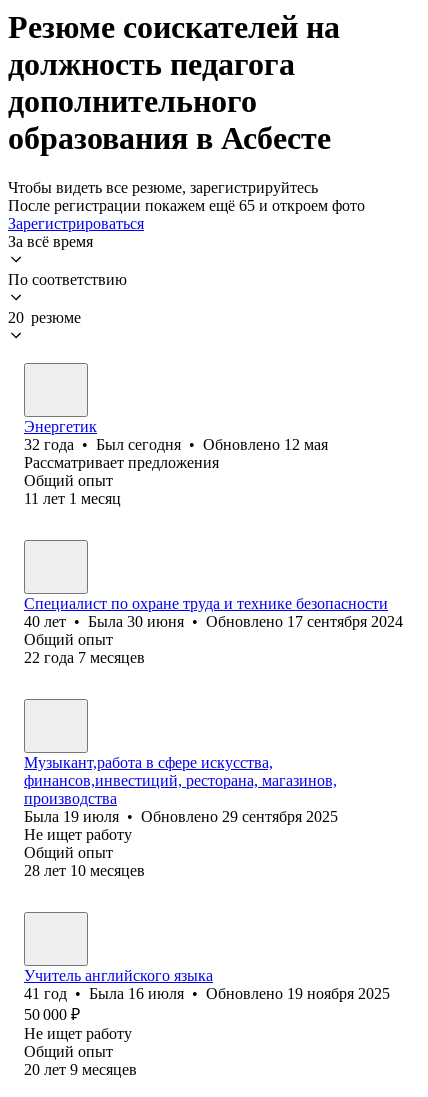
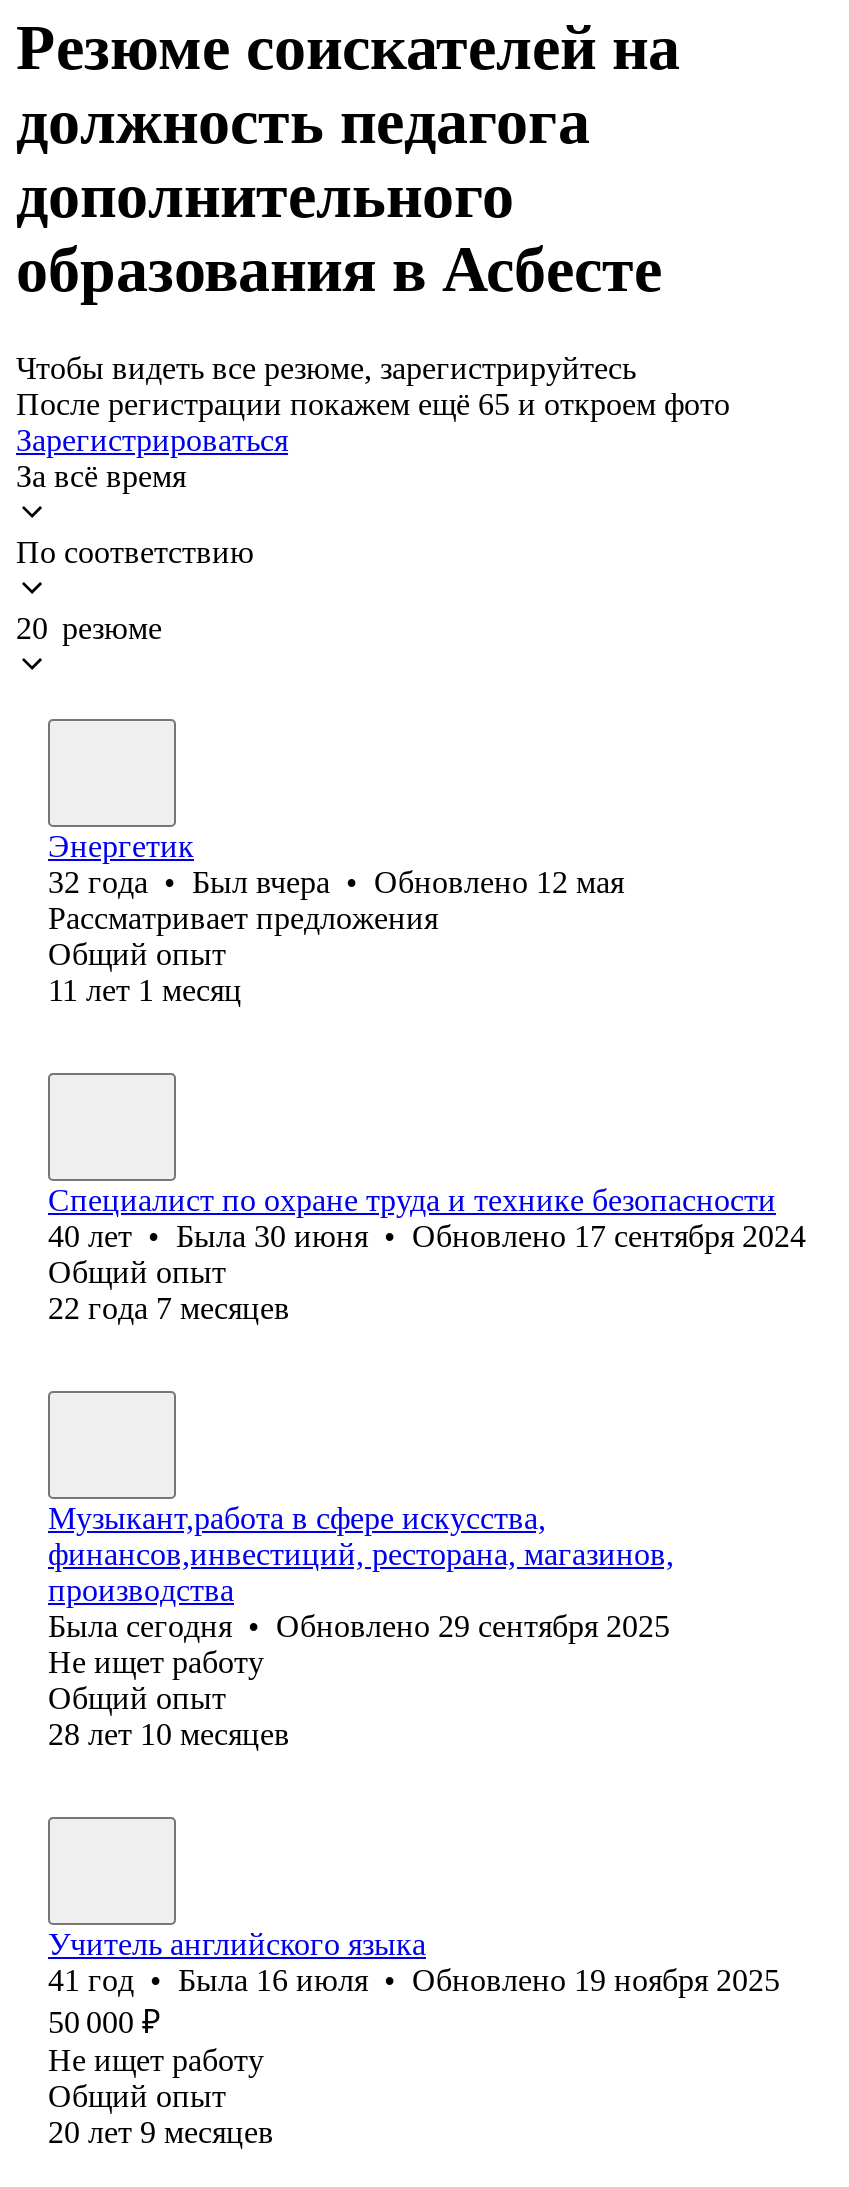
- 32 года • Был сегодня • Обновлено 12 мая
+ 32 года • Был вчера • Обновлено 12 мая

- Была 19 июля • Обновлено 29 сентября 2025
+ Была сегодня • Обновлено 29 сентября 2025
